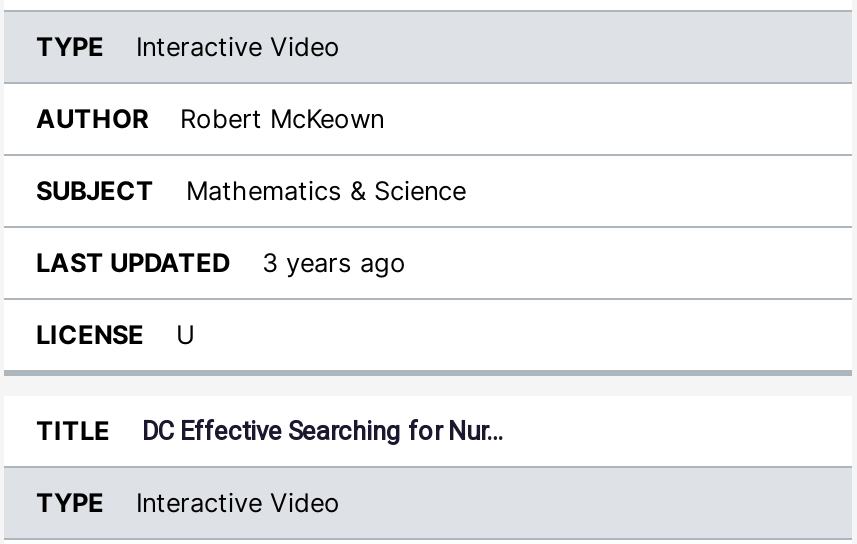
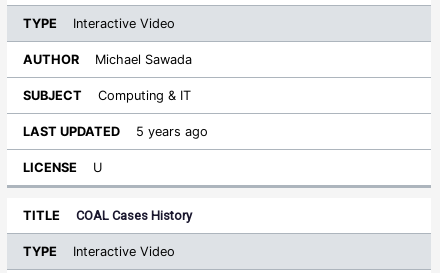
- Robert McKeown
+ Michael Sawada

- Mathematics & Science
+ Computing & IT

- 3 years ago
+ 5 years ago

- DC Effective Searching for Nur…
+ COAL Cases History
